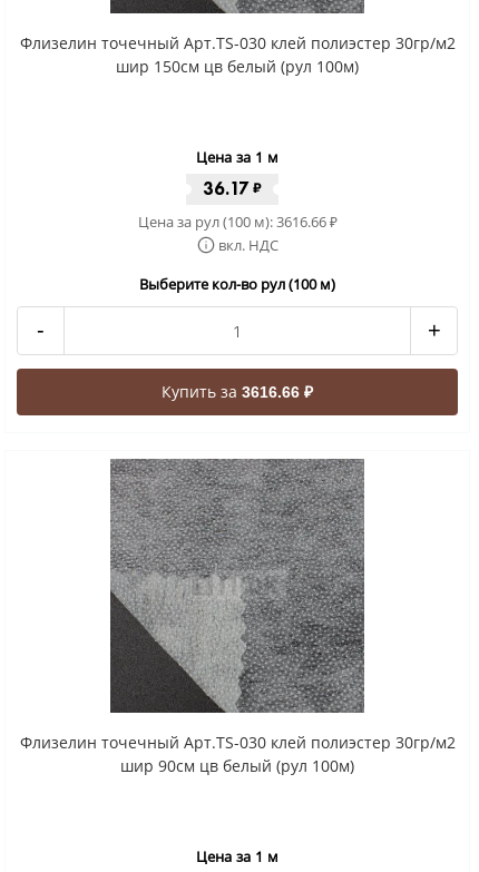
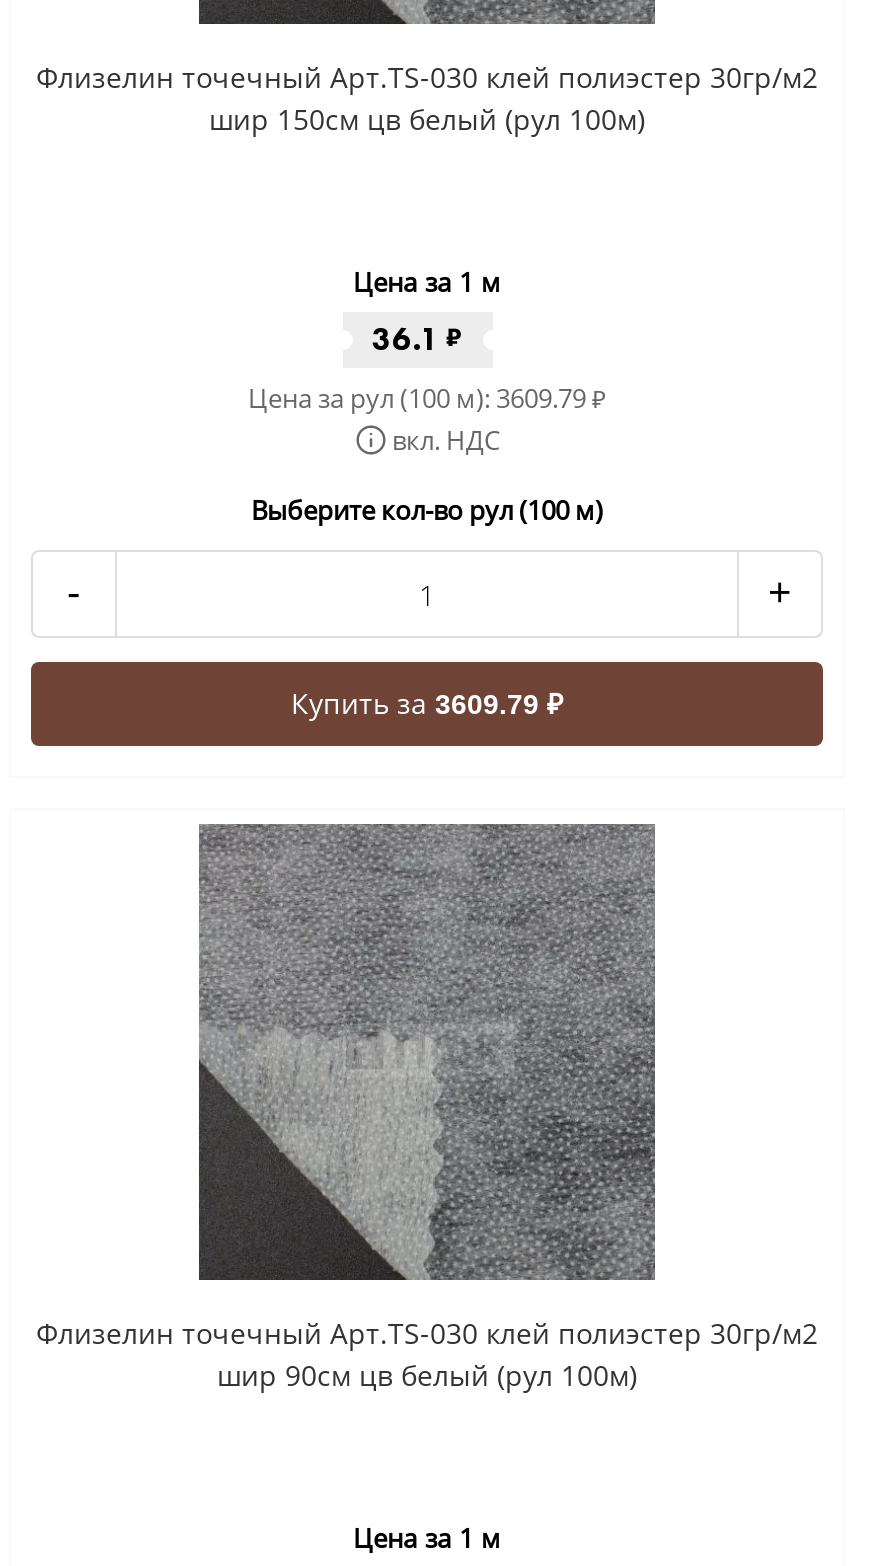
- 36.17 ₽
+ 36.1 ₽

- Цена за рул (100 м): 3616.66₽
+ Цена за рул (100 м): 3609.79₽

- Купить за 3616.66 ₽
+ Купить за 3609.79 ₽
